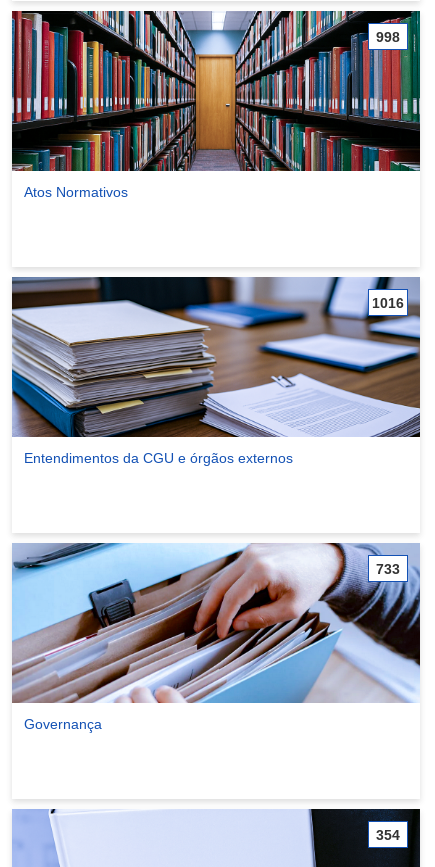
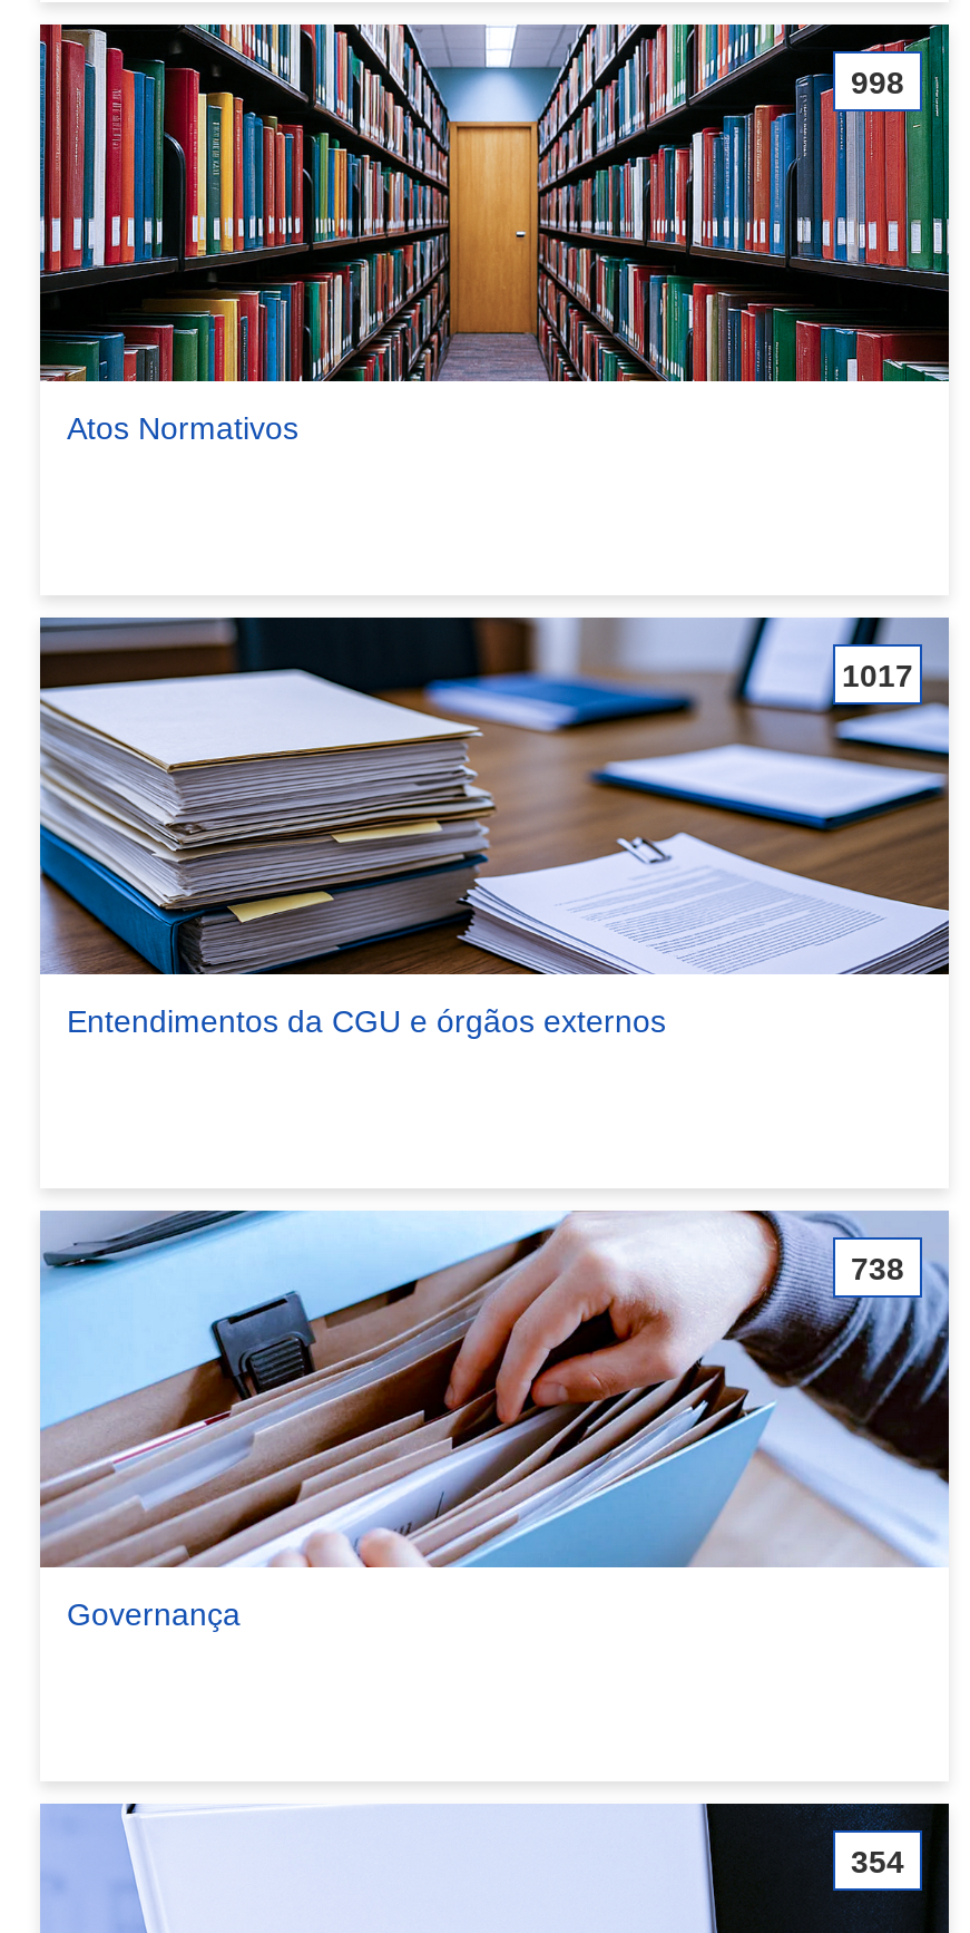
- 1016
+ 1017

- 733
+ 738
